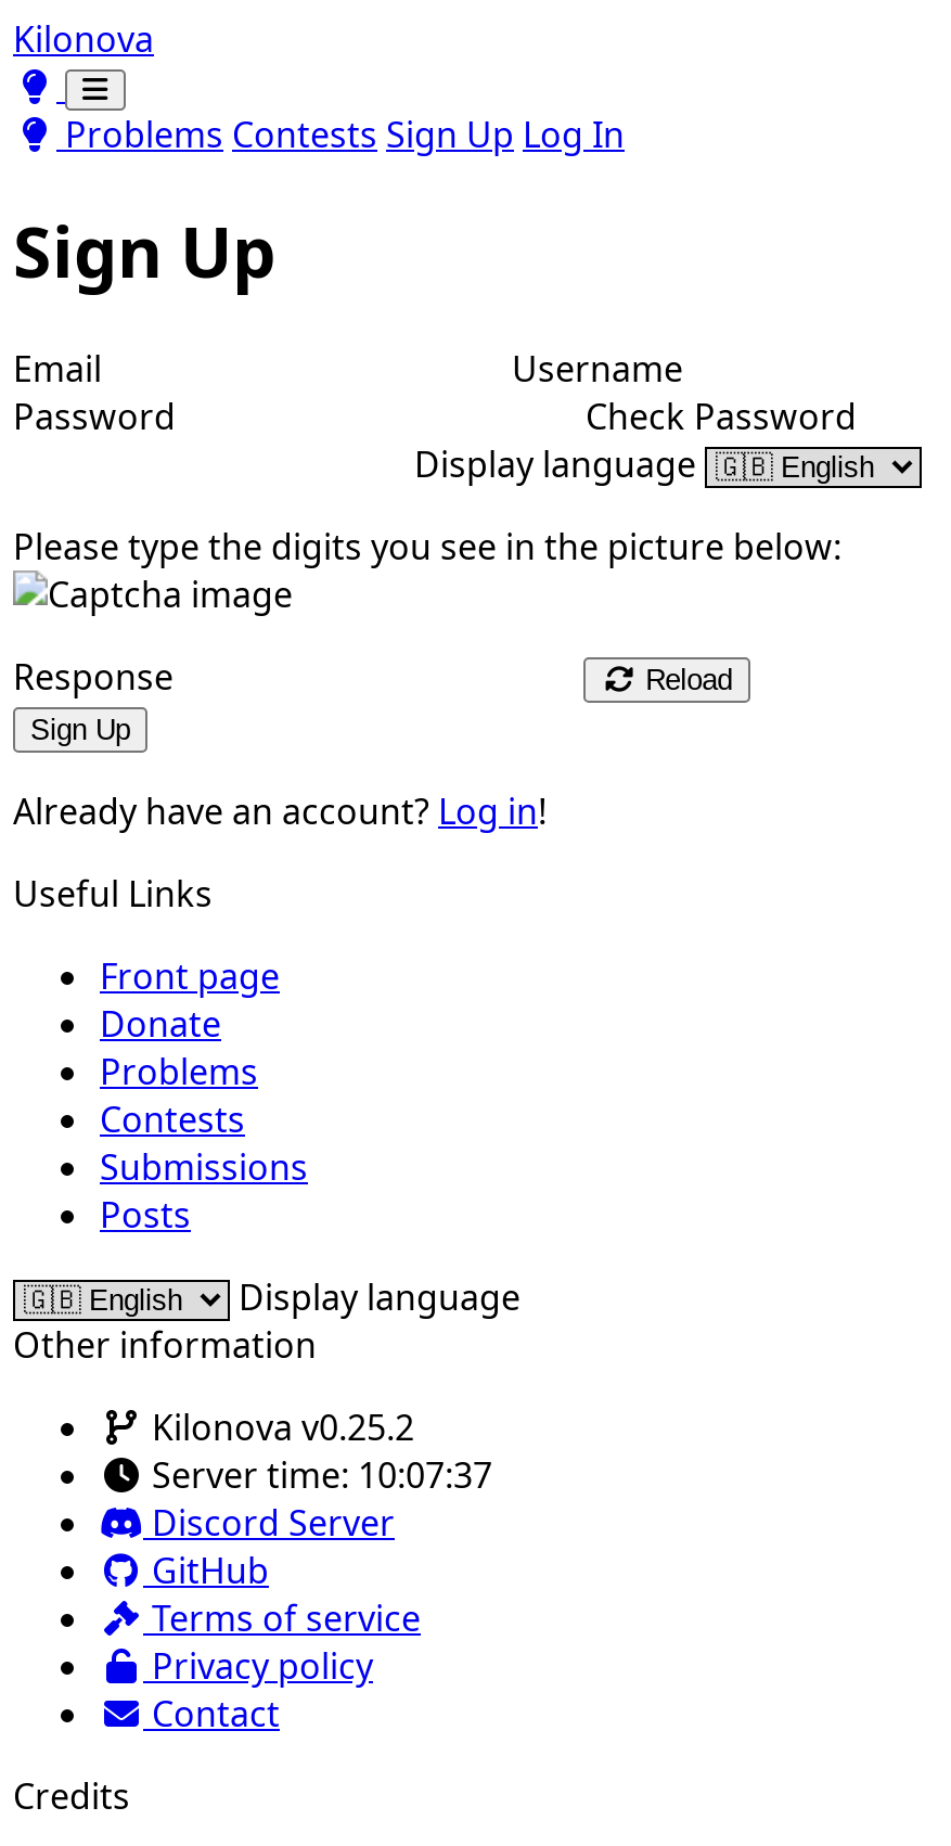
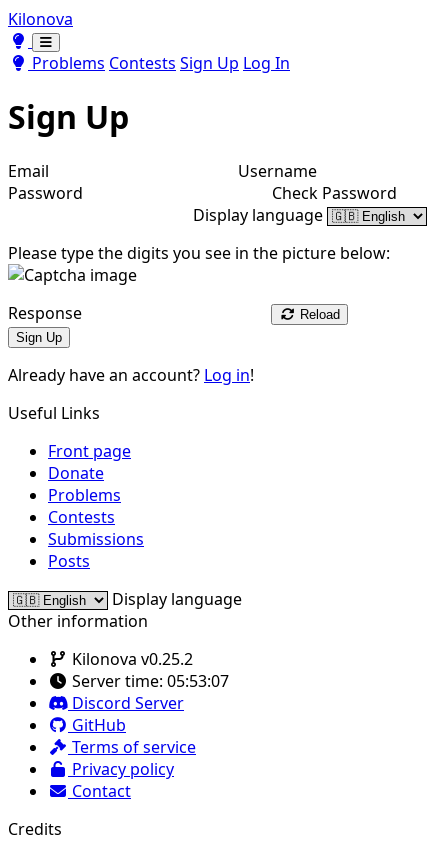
- Server time: 10:07:37
+ Server time: 05:53:07
